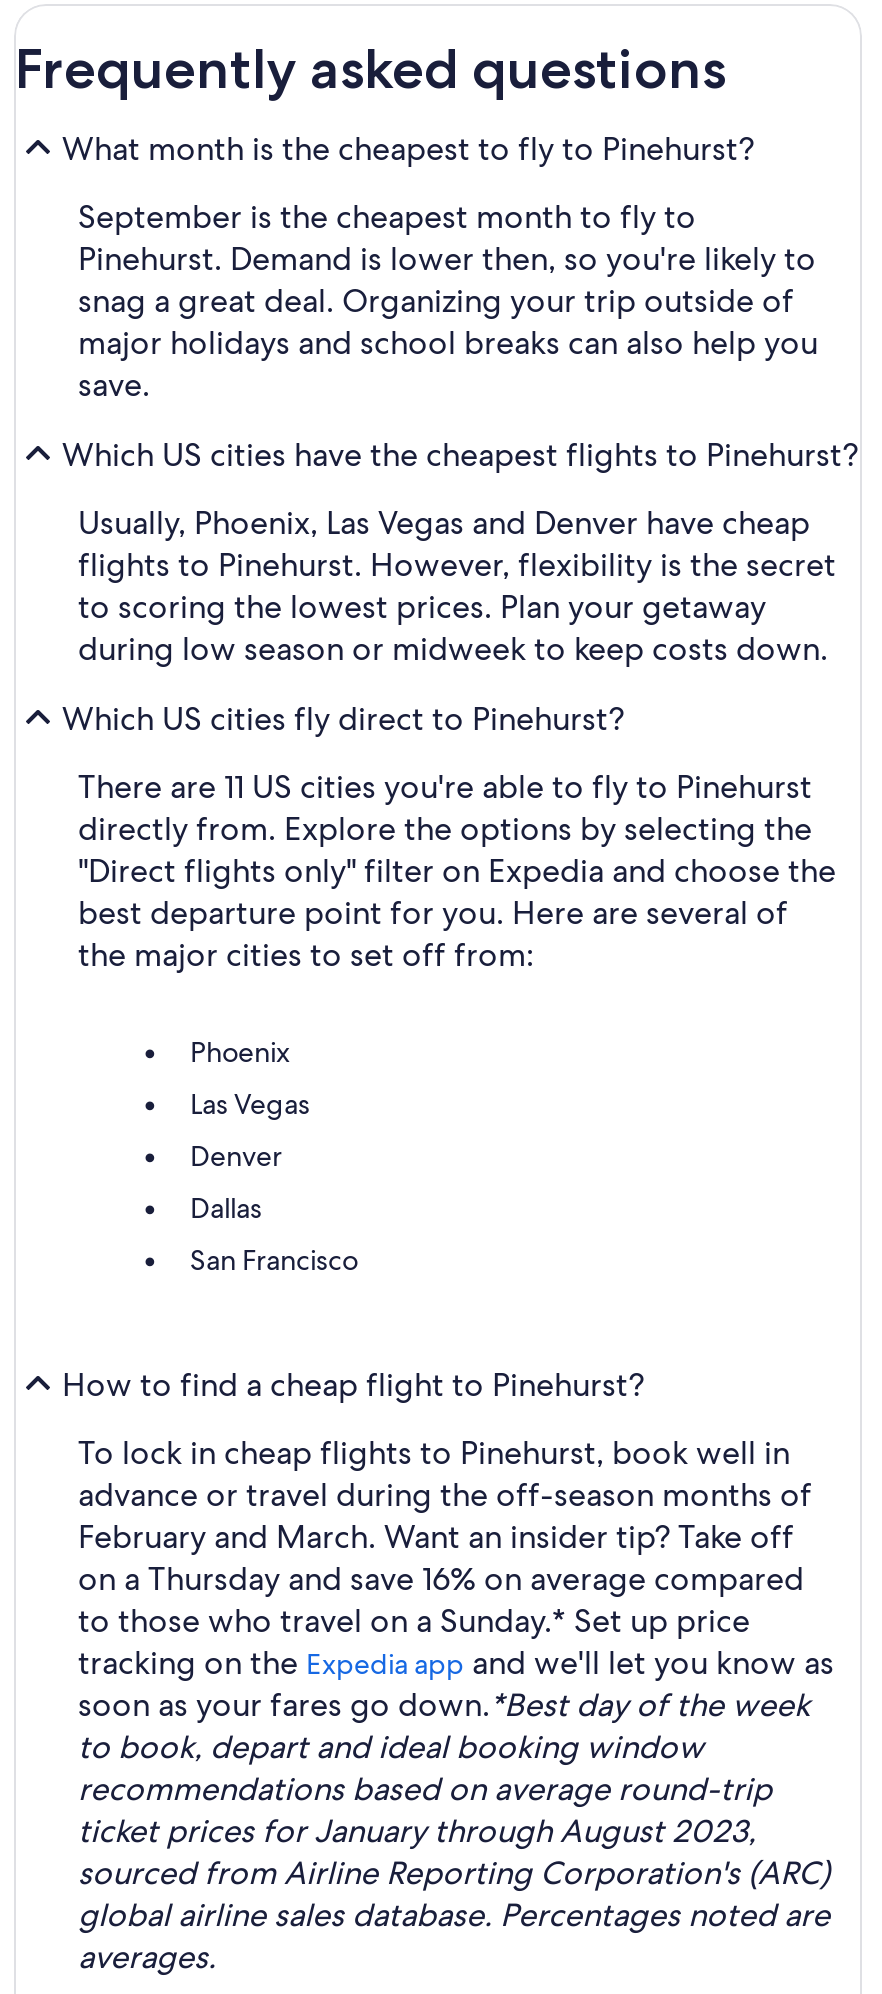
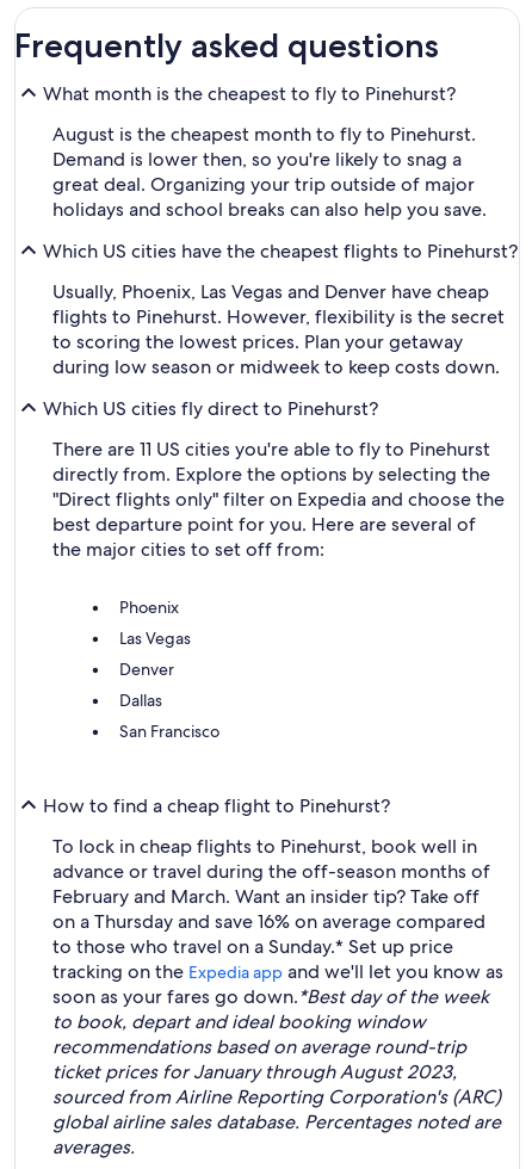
- September is the cheapest month to fly to
- Pinehurst. Demand is lower then, so you're likely to
- snag a great deal. Organizing your trip outside of
- major holidays and school breaks can also help you
- save.
+ August is the cheapest month to fly to Pinehurst.
+ Demand is lower then, so you're likely to snag a
+ great deal. Organizing your trip outside of major
+ holidays and school breaks can also help you save.
